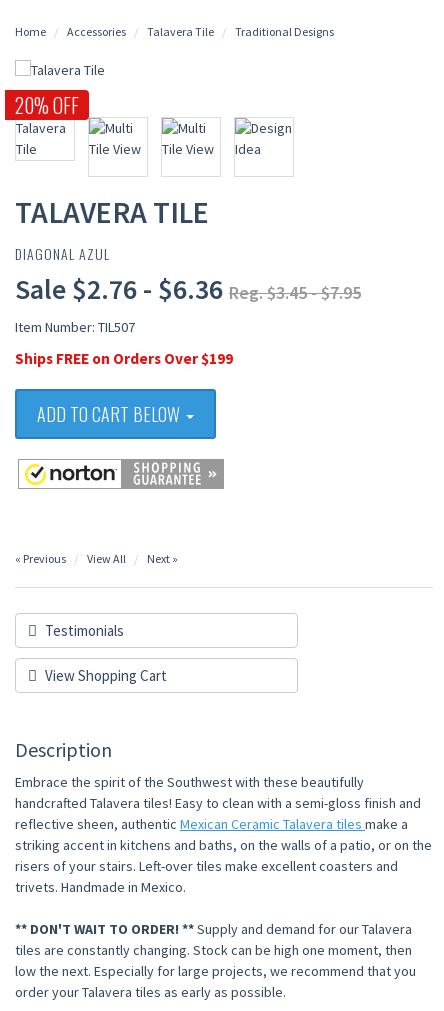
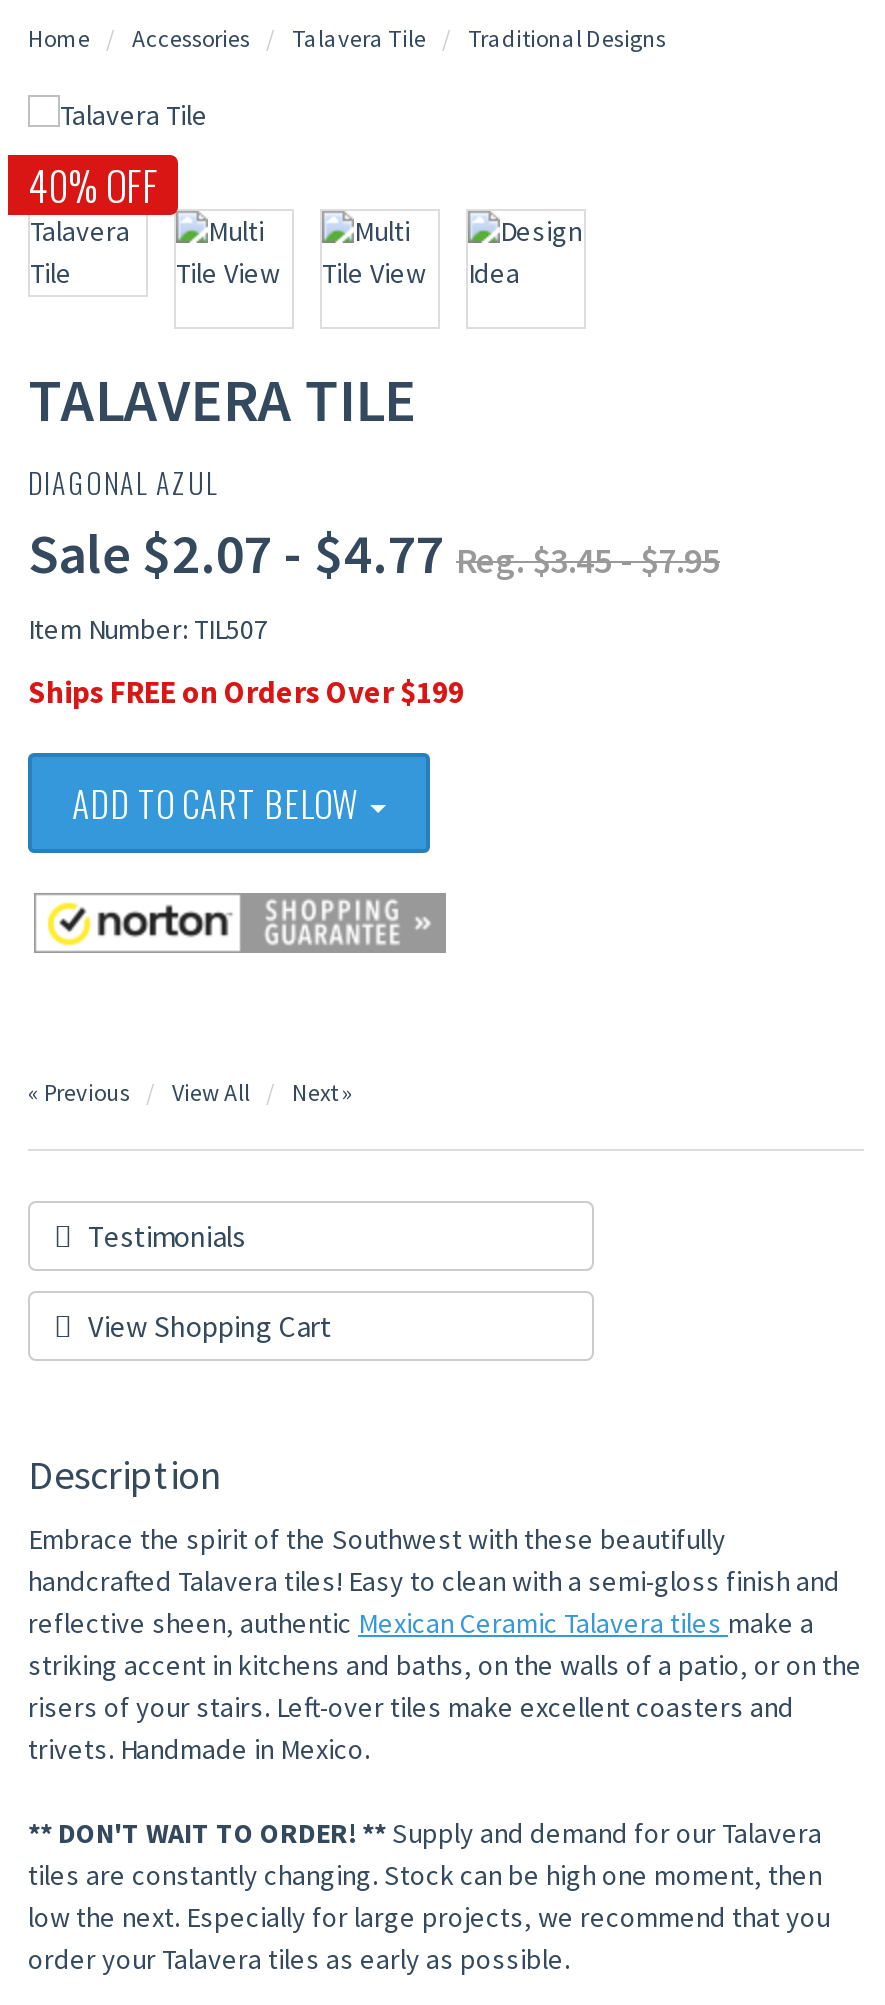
- 20% OFF
+ 40% OFF

- Sale $2.76 - $6.36 Reg. $3.45 - $7.95
+ Sale $2.07 - $4.77 Reg. $3.45 - $7.95
